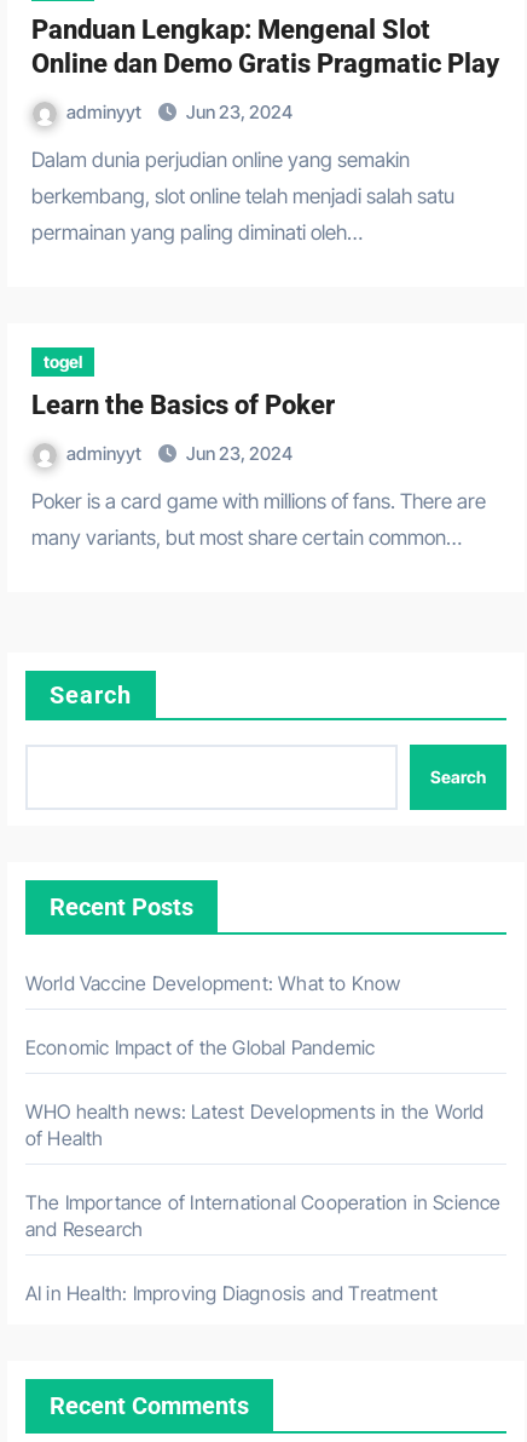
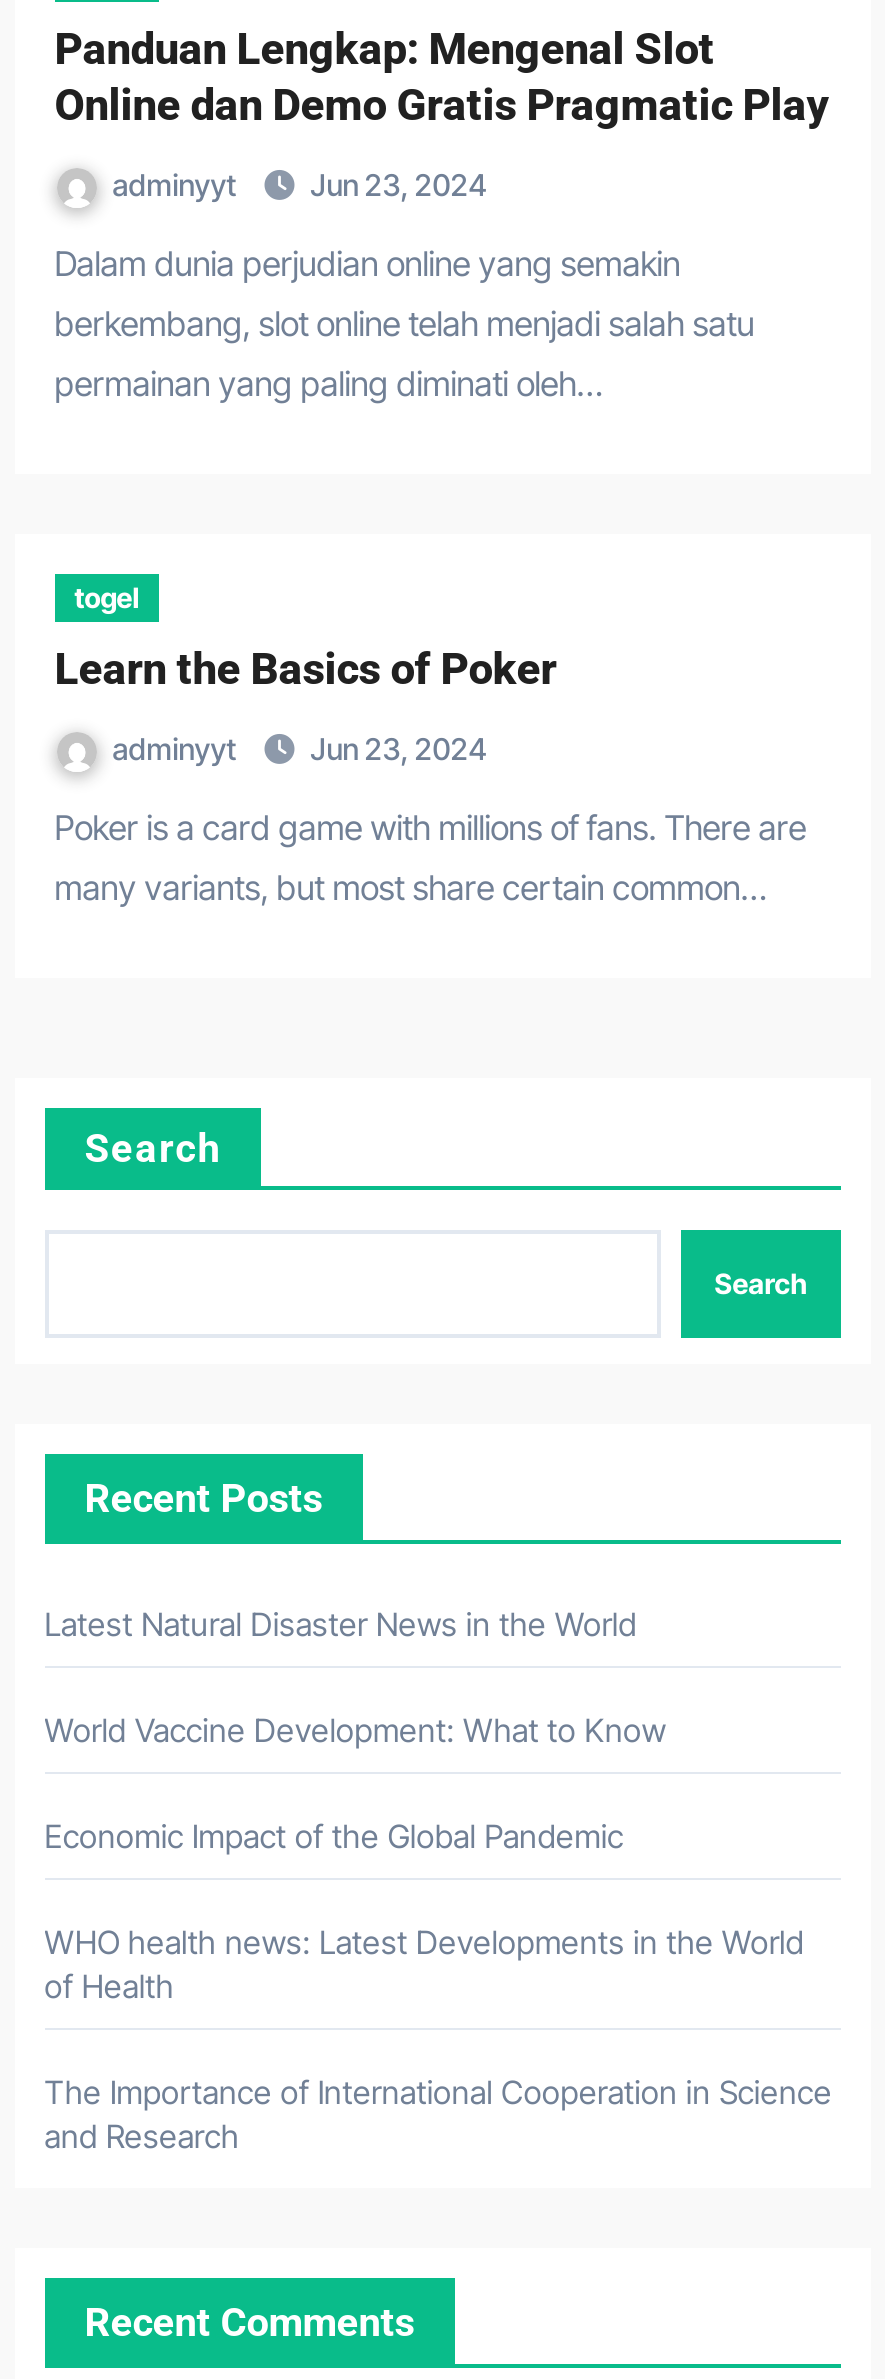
+ Latest Natural Disaster News in the World

moved down: World Vaccine Development: What to Know | Economic Impact of the Global Pandemic | WHO health news: Latest Developments in the World | of Health | The Importance of International Cooperation in Science | and Research

- AI in Health: Improving Diagnosis and Treatment
